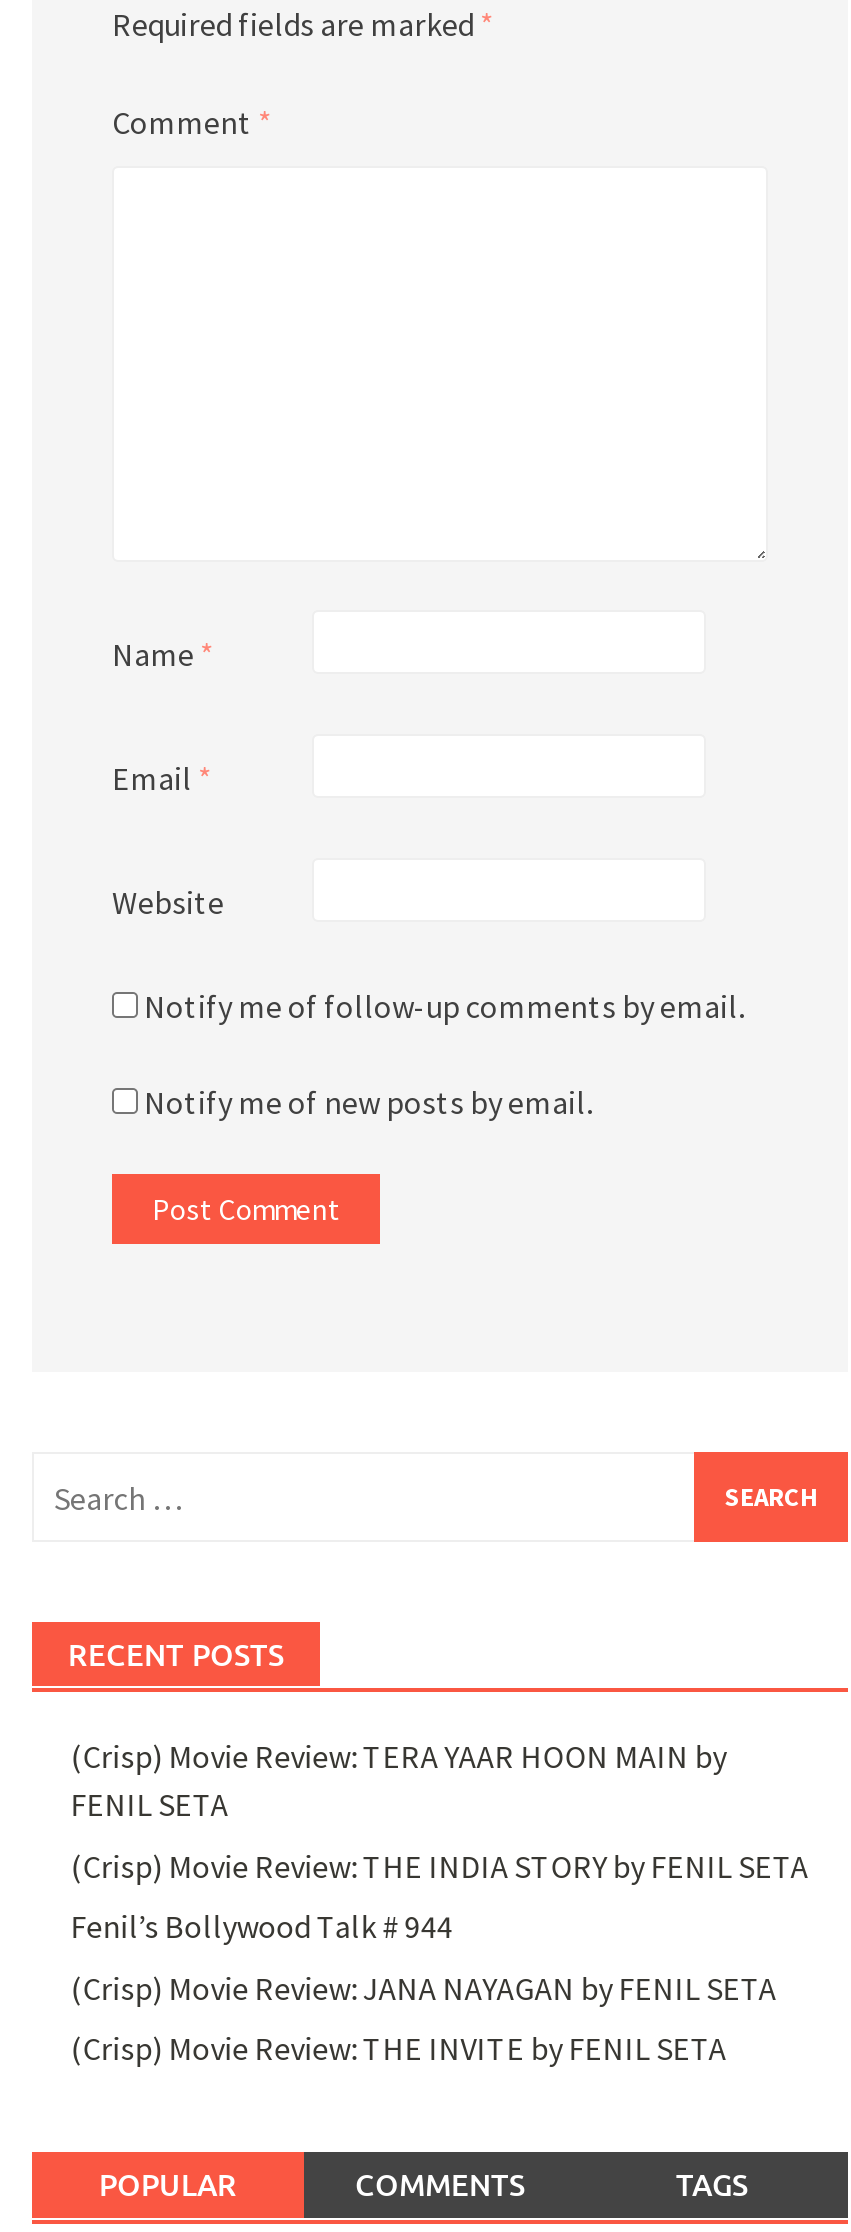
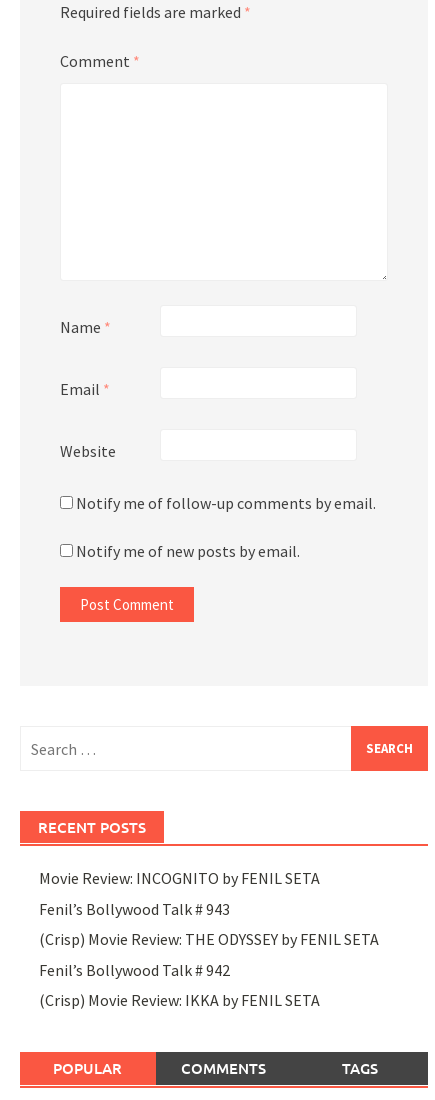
- (Crisp) Movie Review: TERA YAAR HOON MAIN by
- FENIL SETA
+ Movie Review: INCOGNITO by FENIL SETA

- (Crisp) Movie Review: THE INDIA STORY by FENIL SETA
+ Fenil’s Bollywood Talk # 943

- Fenil’s Bollywood Talk # 944
+ (Crisp) Movie Review: THE ODYSSEY by FENIL SETA

- (Crisp) Movie Review: JANA NAYAGAN by FENIL SETA
+ Fenil’s Bollywood Talk # 942

- (Crisp) Movie Review: THE INVITE by FENIL SETA
+ (Crisp) Movie Review: IKKA by FENIL SETA
